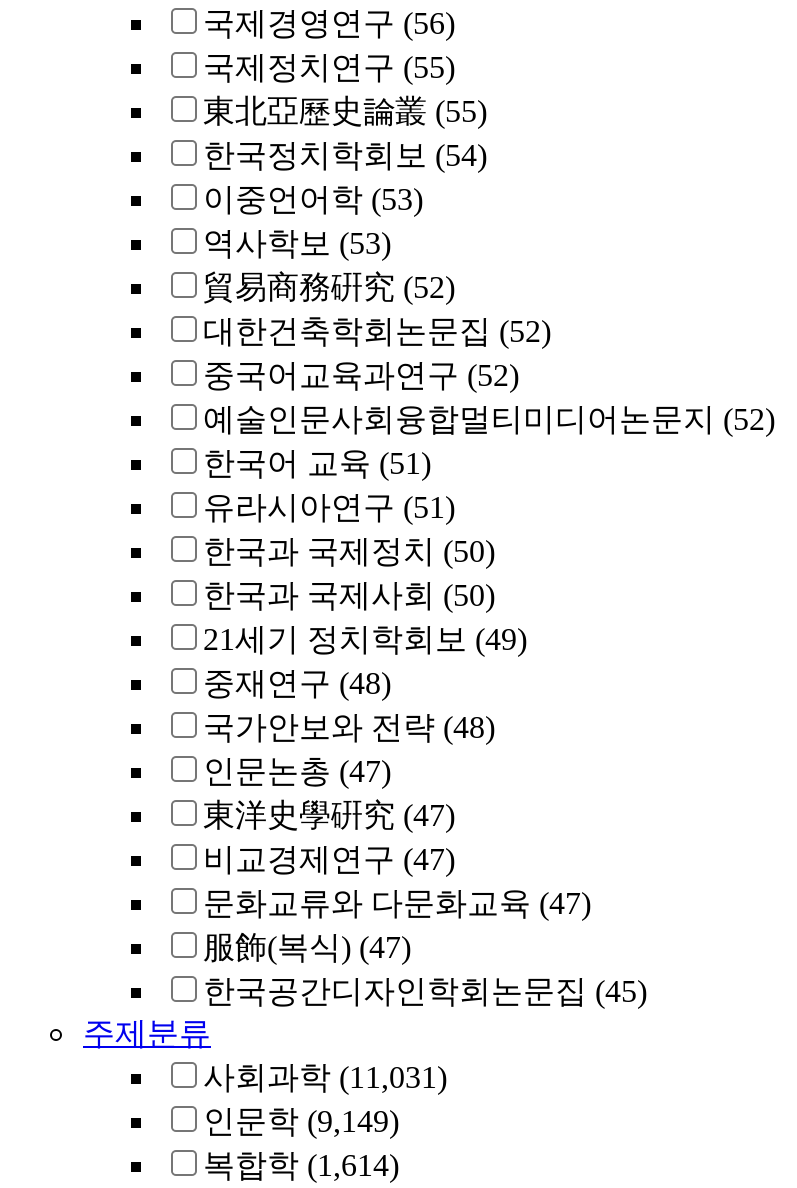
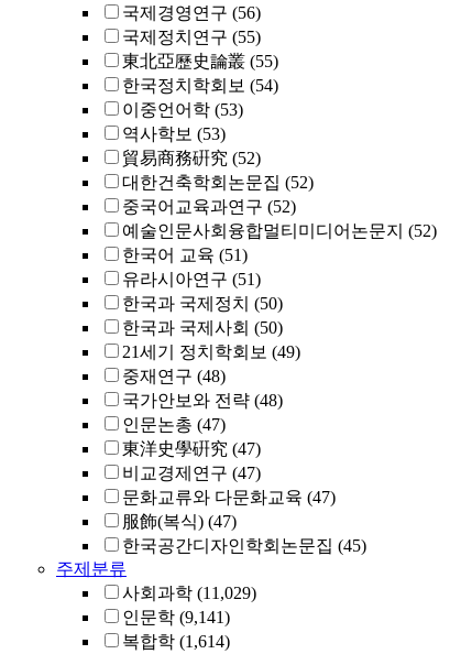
- 사회과학 (11,031)
+ 사회과학 (11,029)

- 인문학 (9,149)
+ 인문학 (9,141)
